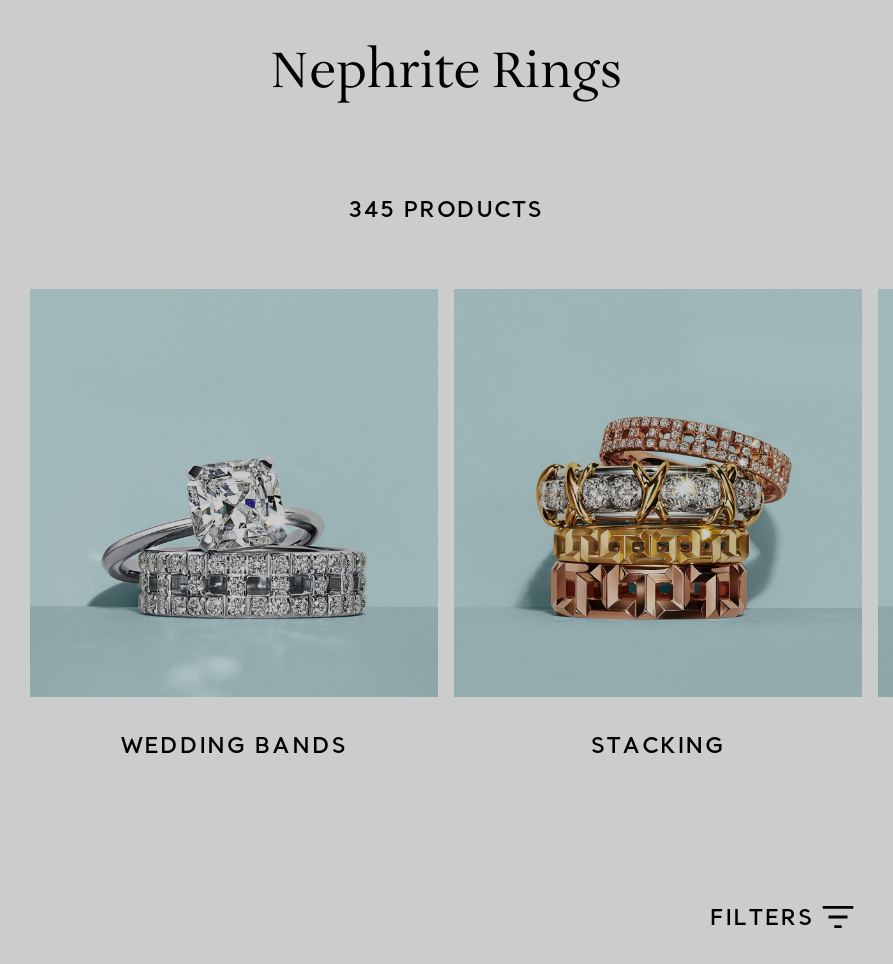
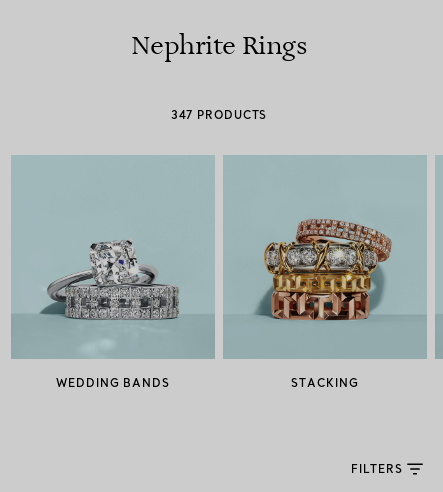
- 345 PRODUCTS
+ 347 PRODUCTS
